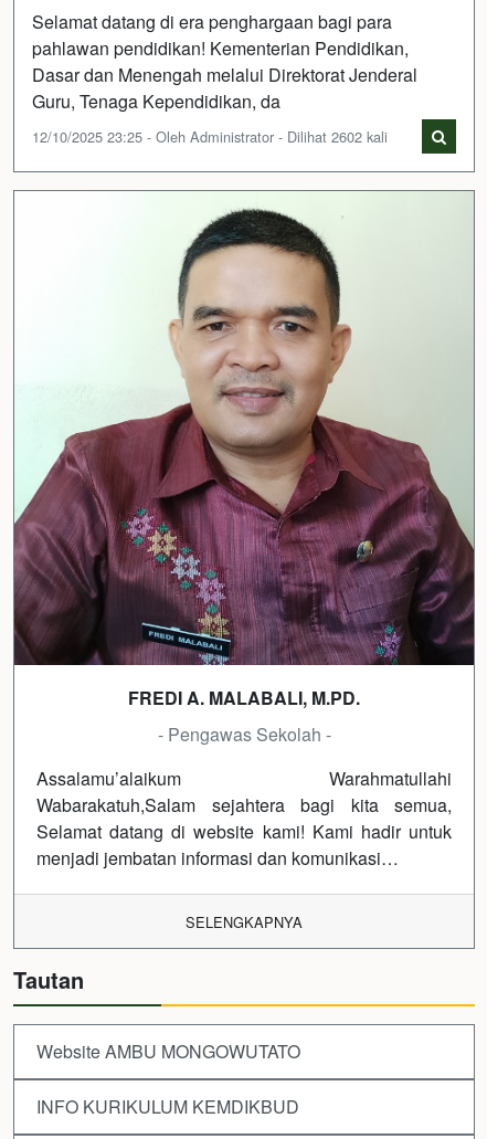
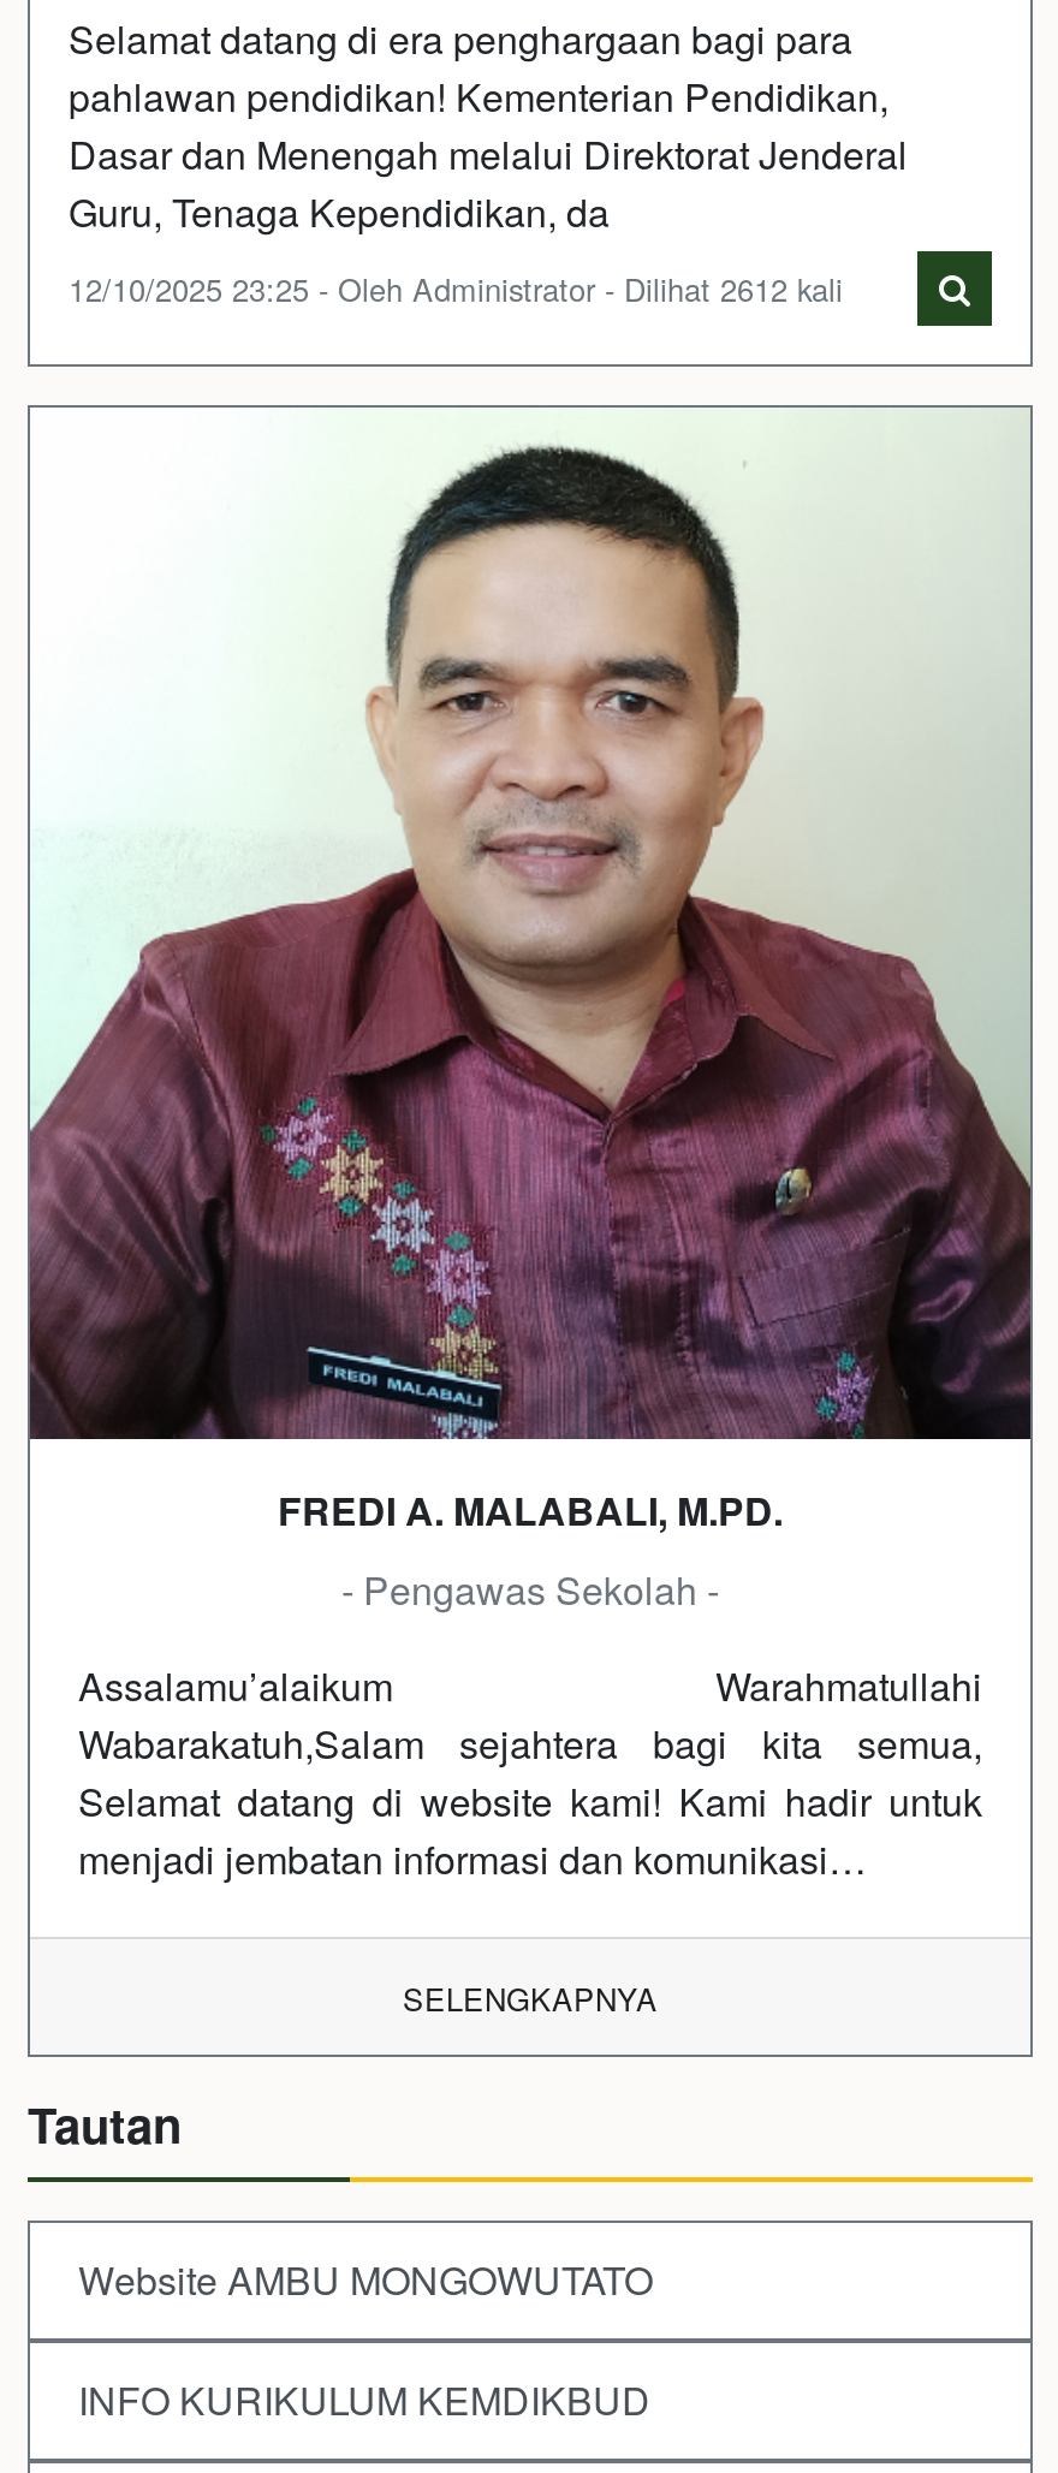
- 12/10/2025 23:25 - Oleh Administrator - Dilihat 2602 kali
+ 12/10/2025 23:25 - Oleh Administrator - Dilihat 2612 kali
